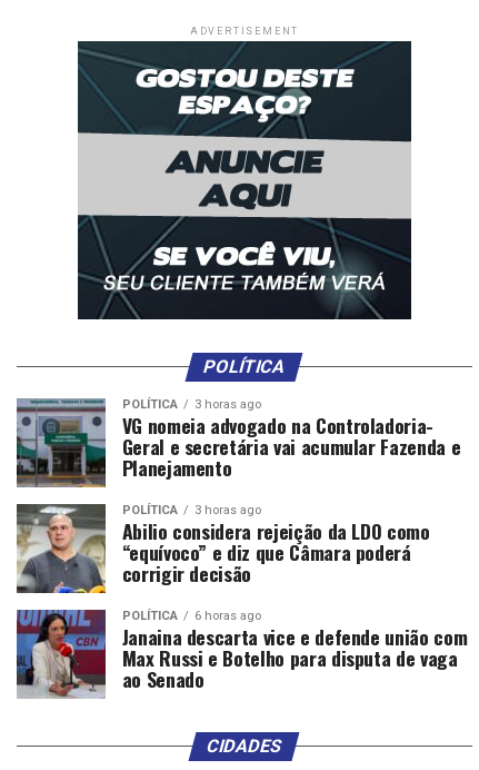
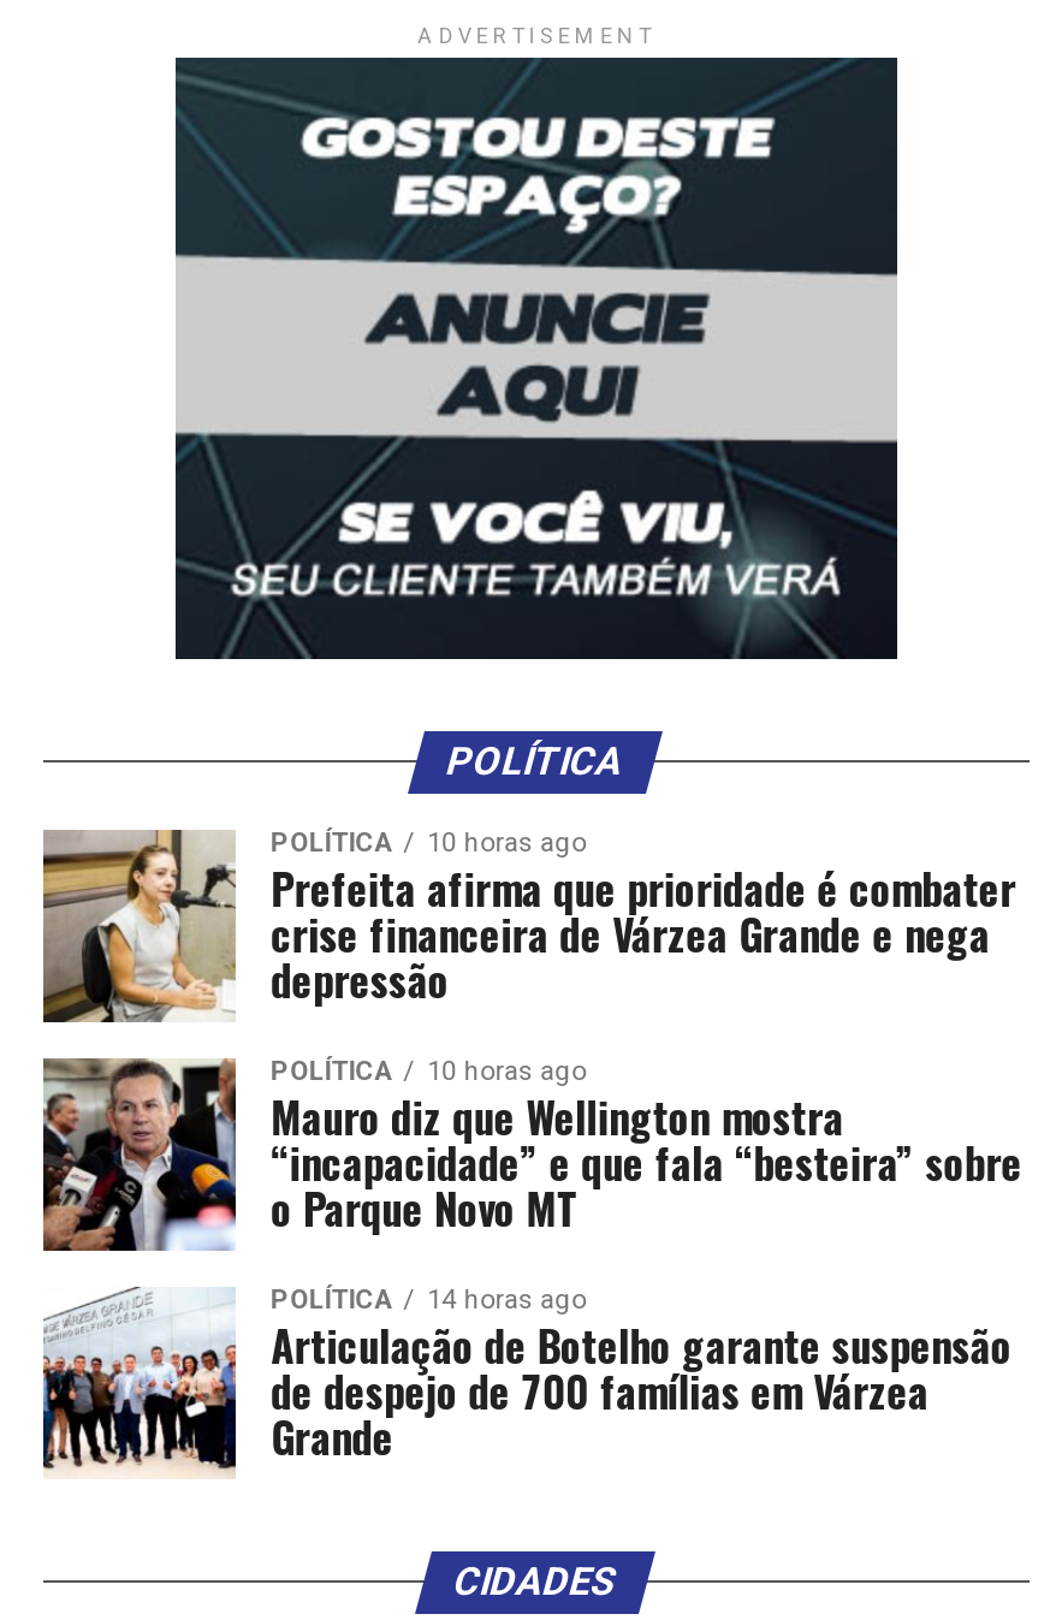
- [image]
- 3 horas ago
- VG nomeia advogado na Controladoria-
- Geral e secretária vai acumular Fazenda e
- Planejamento
+ [image]
+ 10 horas ago
+ Prefeita afirma que prioridade é combater
+ crise financeira de Várzea Grande e nega
+ depressão

- [image]
- 3 horas ago
- Abilio considera rejeição da LDO como
- “equívoco” e diz que Câmara poderá
- corrigir decisão
+ [image]
+ 10 horas ago
+ Mauro diz que Wellington mostra
+ “incapacidade” e que fala “besteira” sobre
+ o Parque Novo MT

- [image]
- 6 horas ago
- Janaina descarta vice e defende união com
- Max Russi e Botelho para disputa de vaga
- ao Senado
+ [image]
+ 14 horas ago
+ Articulação de Botelho garante suspensão
+ de despejo de 700 famílias em Várzea
+ Grande
